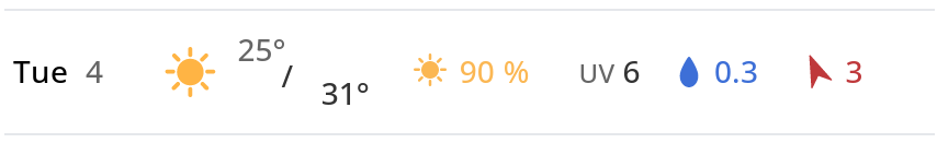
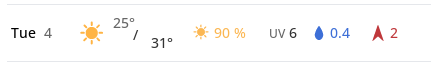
- 90 % UV 6 0.3
+ 90 % UV 6 0.4

- 3
+ 2
